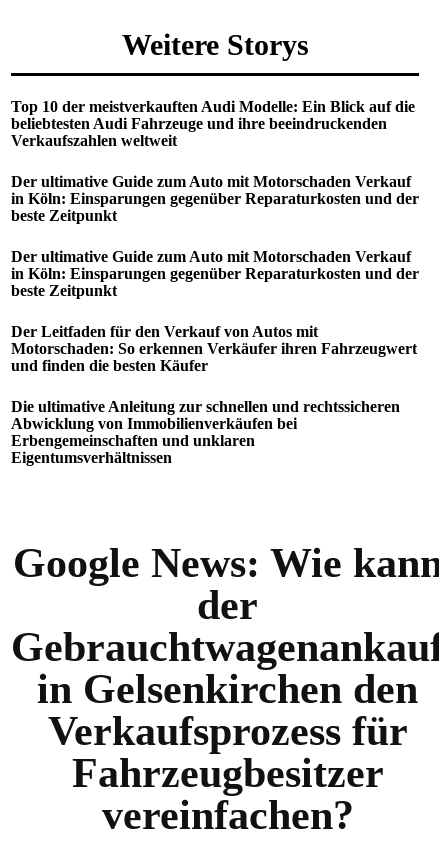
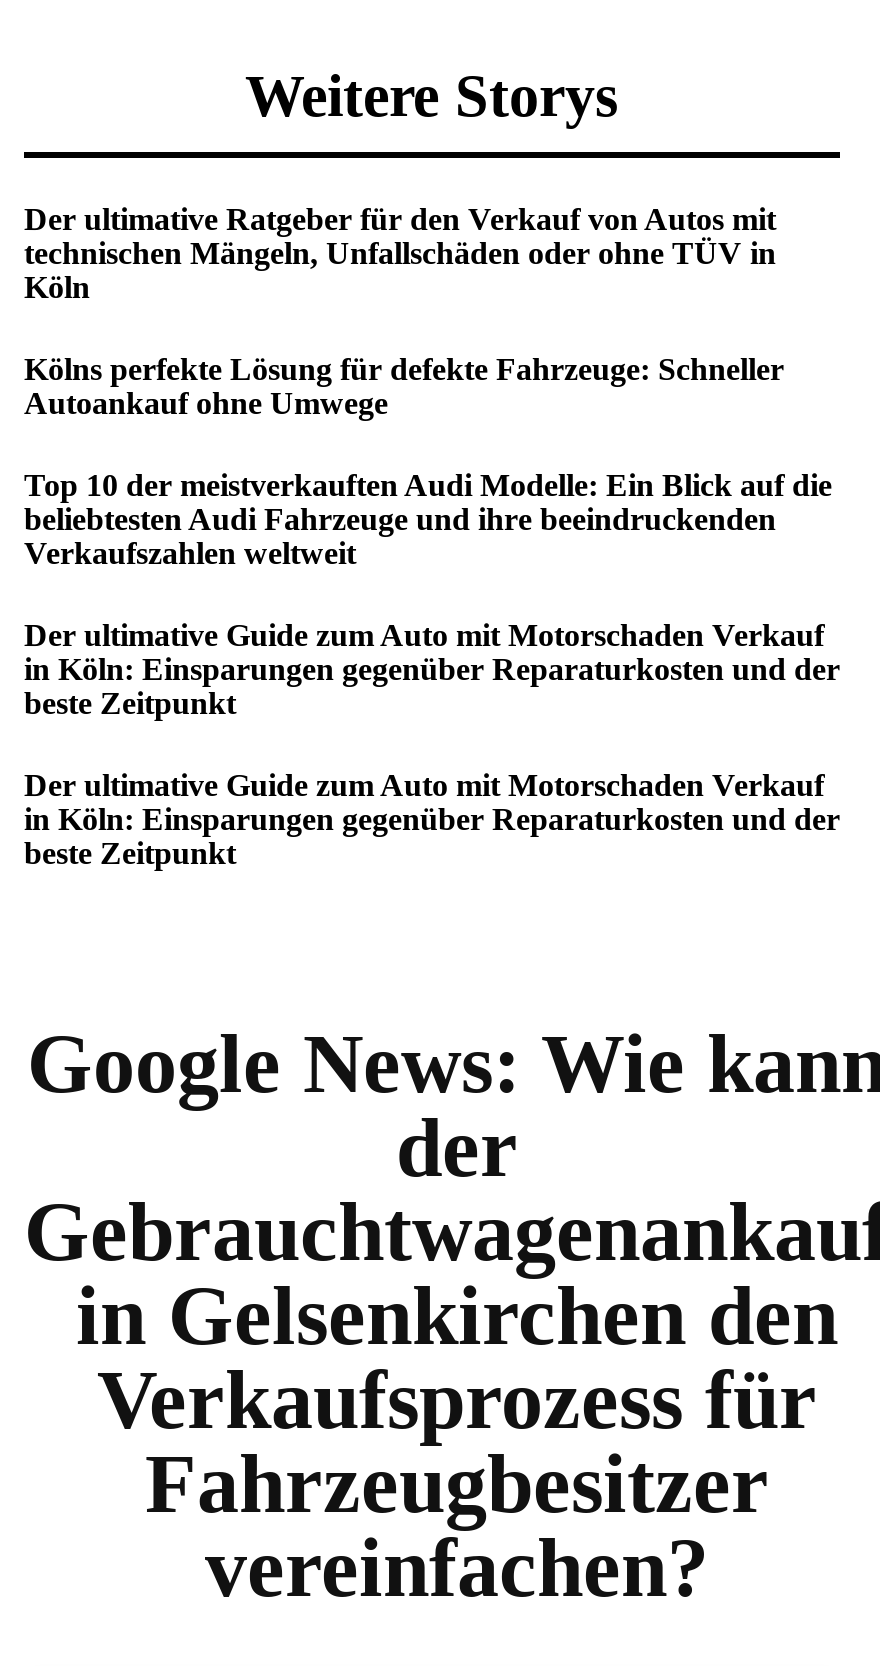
+ Der ultimative Ratgeber für den Verkauf von Autos mit
+ technischen Mängeln, Unfallschäden oder ohne TÜV in
+ Köln
+ Kölns perfekte Lösung für defekte Fahrzeuge: Schneller
+ Autoankauf ohne Umwege

moved down: Top 10 der meistverkauften Audi Modelle: Ein Blick auf die | beliebtesten Audi Fahrzeuge und ihre beeindruckenden | Verkaufszahlen weltweit | ... | in Köln: Einsparungen gegenüber Reparaturkosten und der | beste Zeitpunkt

- Der Leitfaden für den Verkauf von Autos mit
- Motorschaden: So erkennen Verkäufer ihren Fahrzeugwert
- und finden die besten Käufer
- Die ultimative Anleitung zur schnellen und rechtssicheren
- Abwicklung von Immobilienverkäufen bei
- Erbengemeinschaften und unklaren
- Eigentumsverhältnissen
